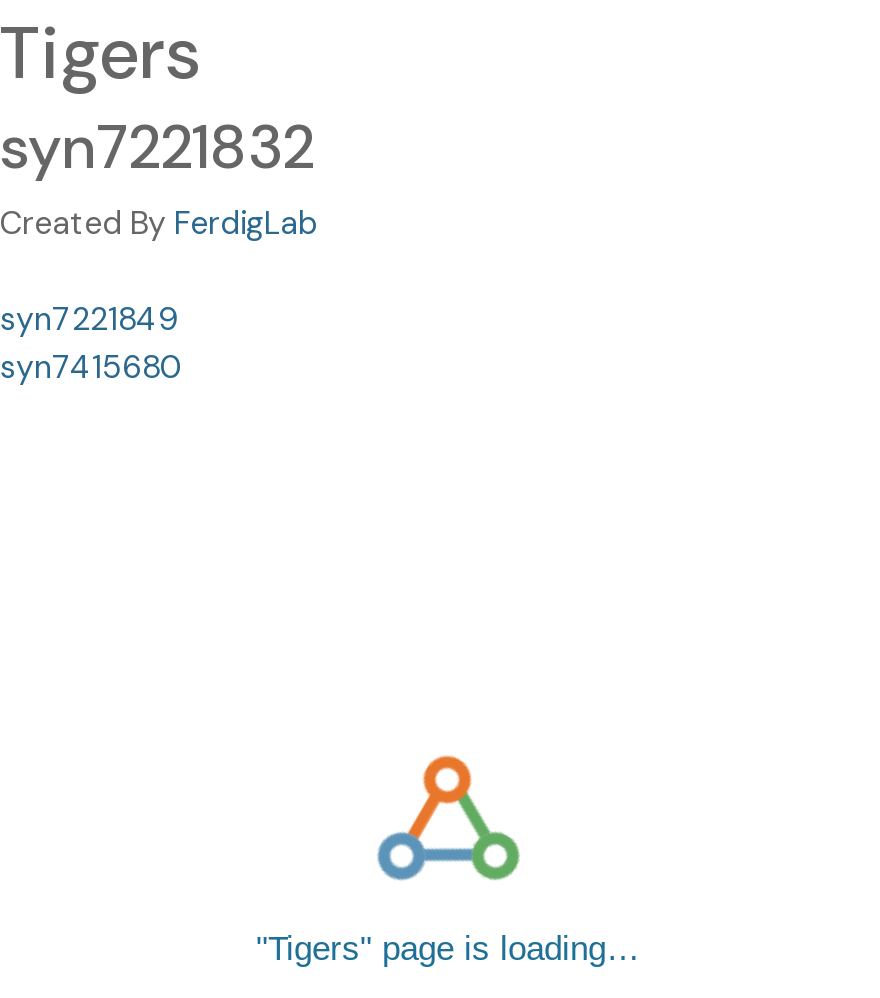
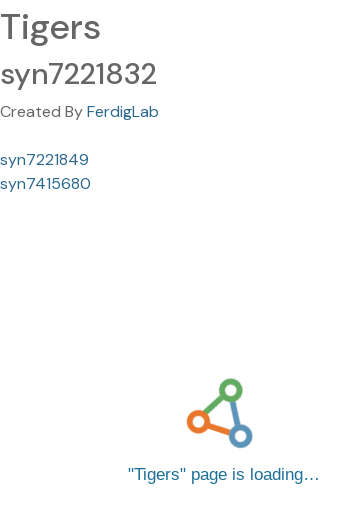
- [image]
+ [image]
